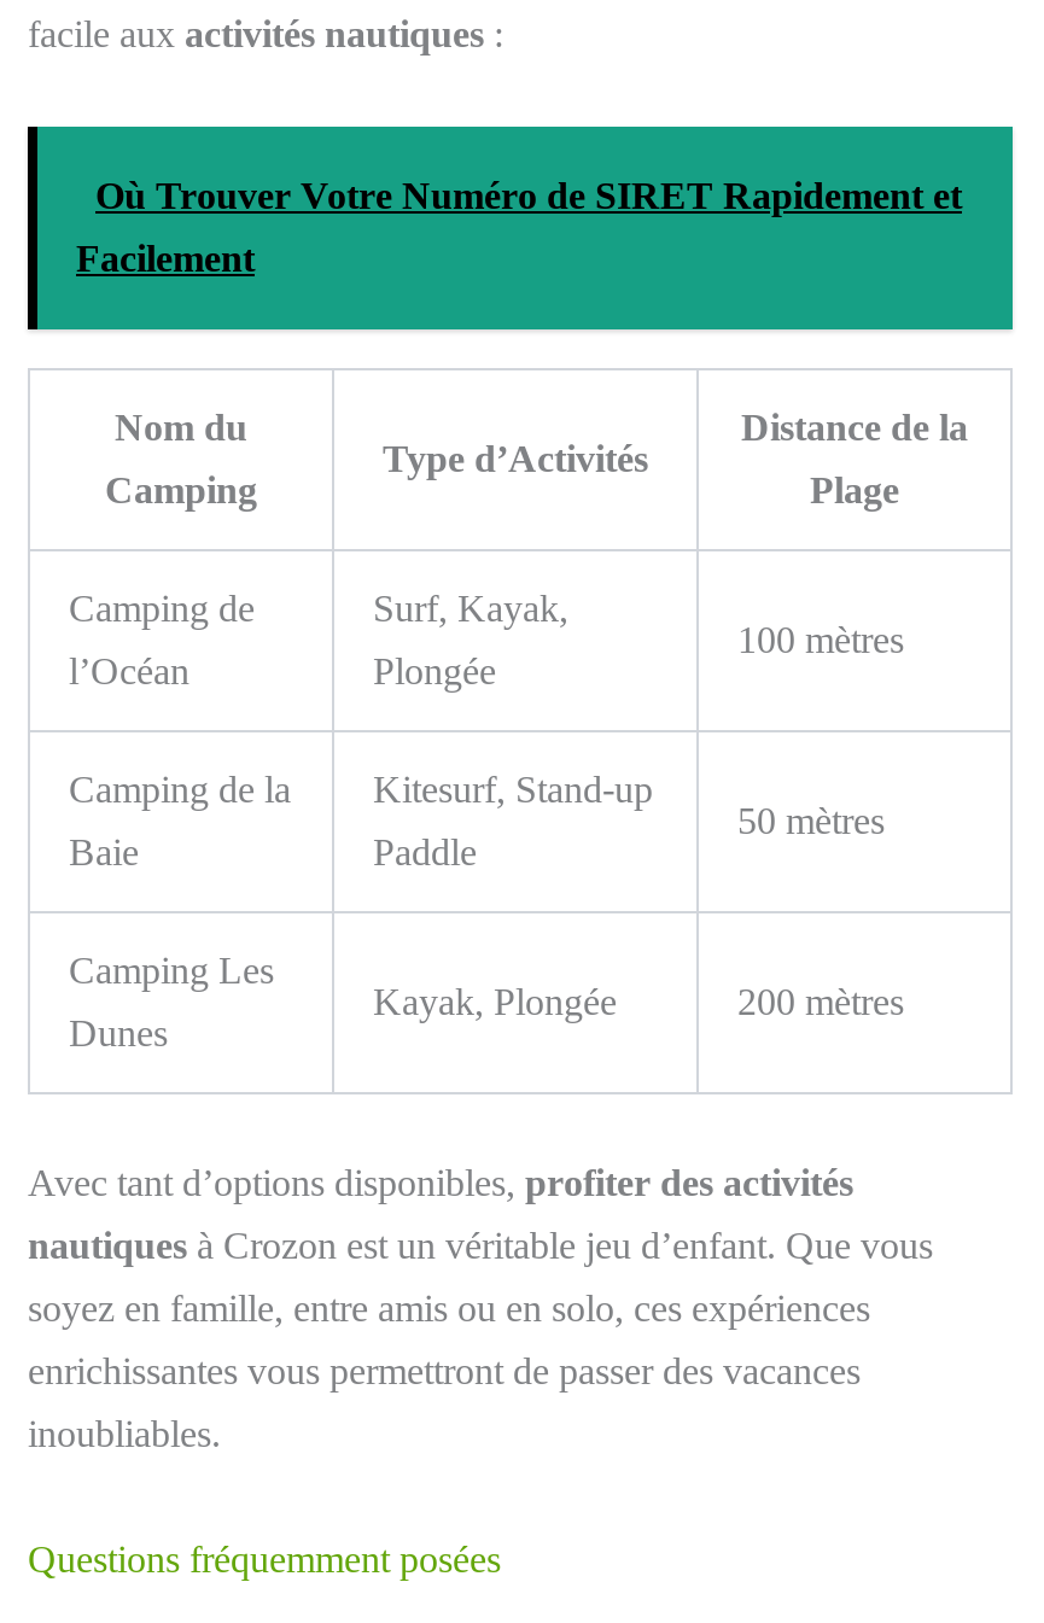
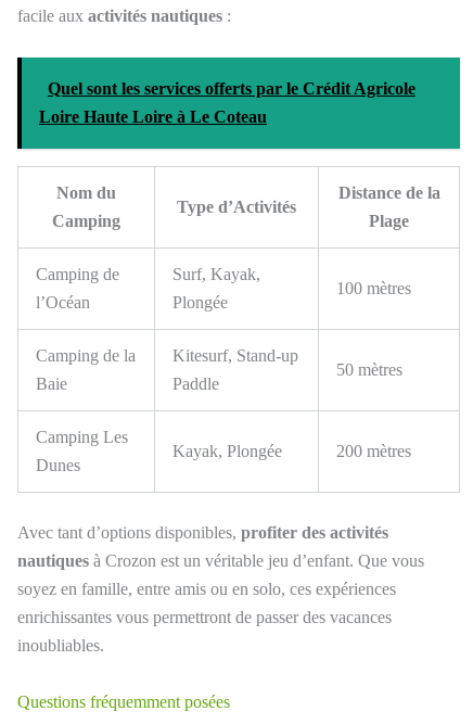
- Où Trouver Votre Numéro de SIRET Rapidement et
+ Quel sont les services offerts par le Crédit Agricole

- Facilement
+ Loire Haute Loire à Le Coteau
